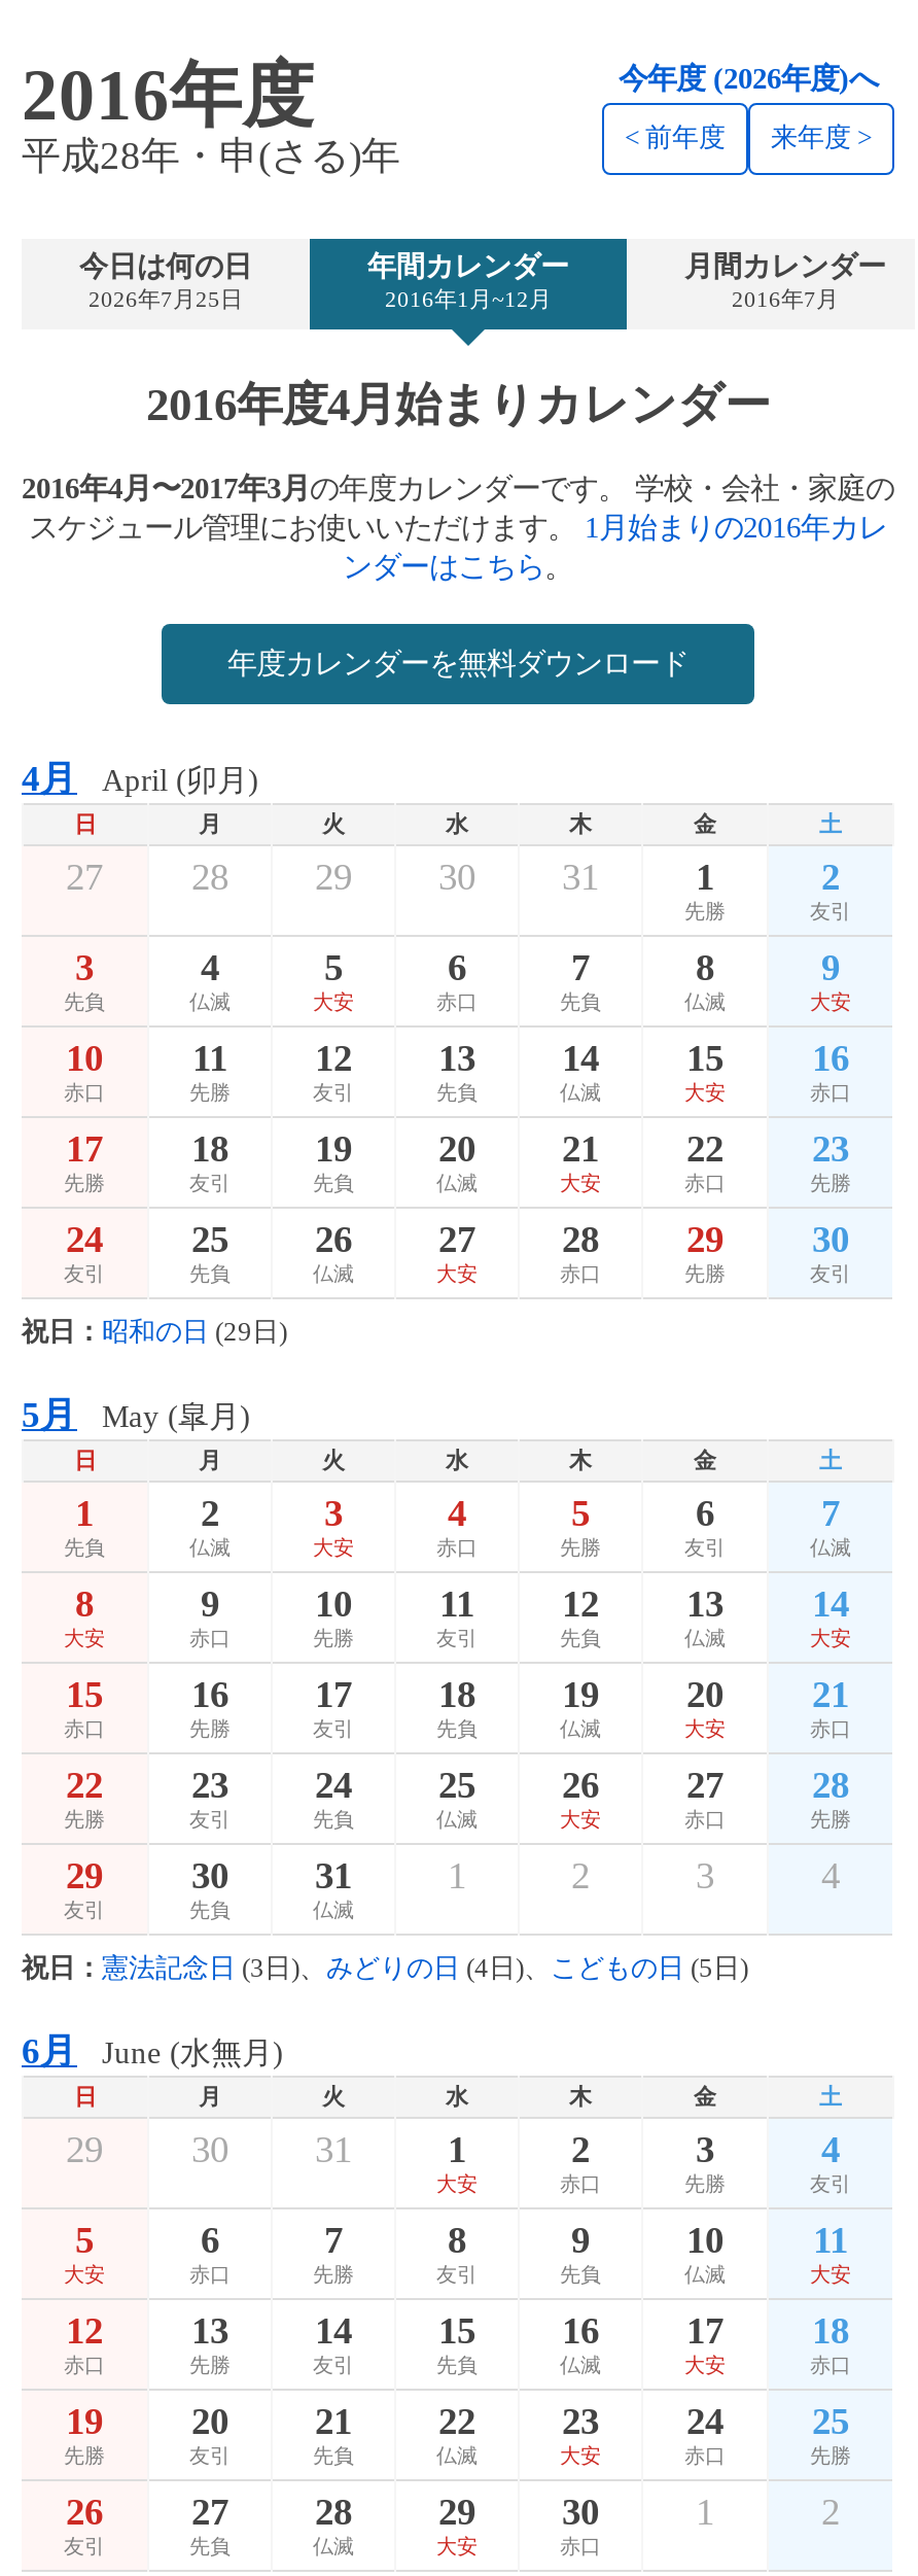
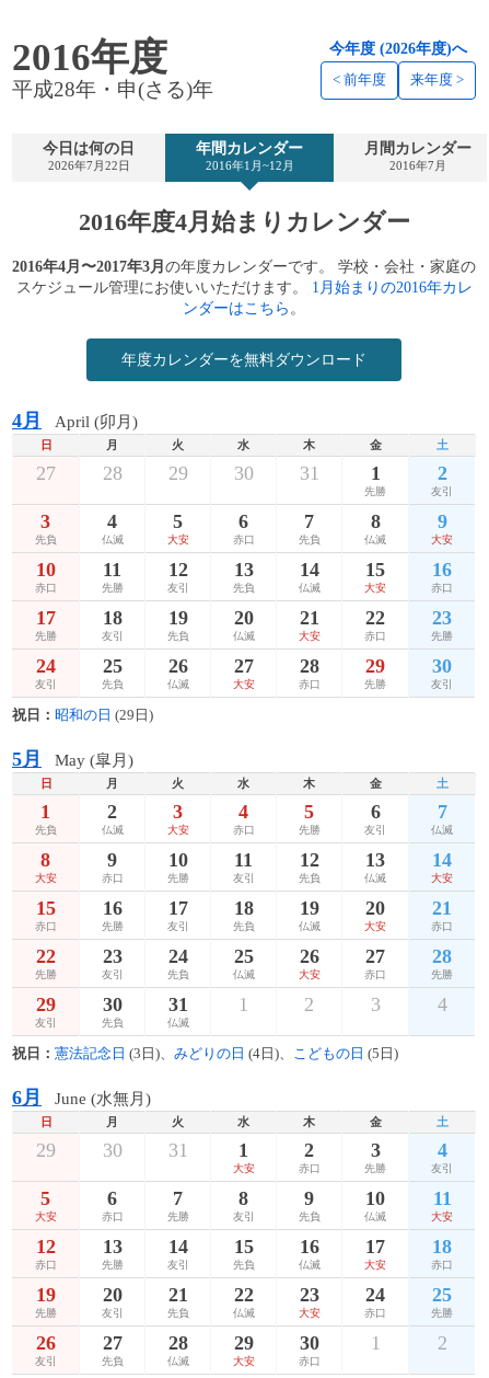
- 2026年7月25日
+ 2026年7月22日
